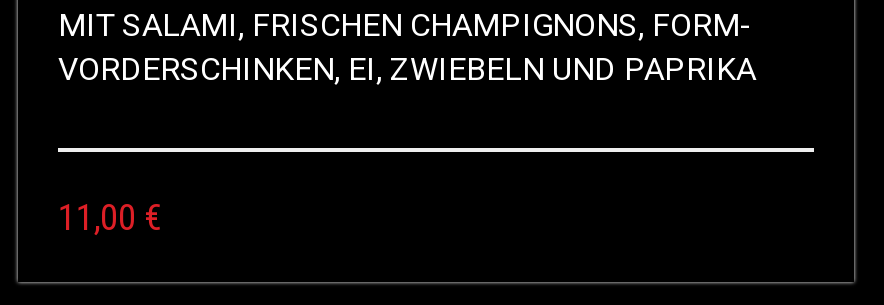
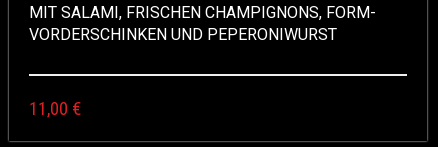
- VORDERSCHINKEN, EI, ZWIEBELN UND PAPRIKA
+ VORDERSCHINKEN UND PEPERONIWURST
